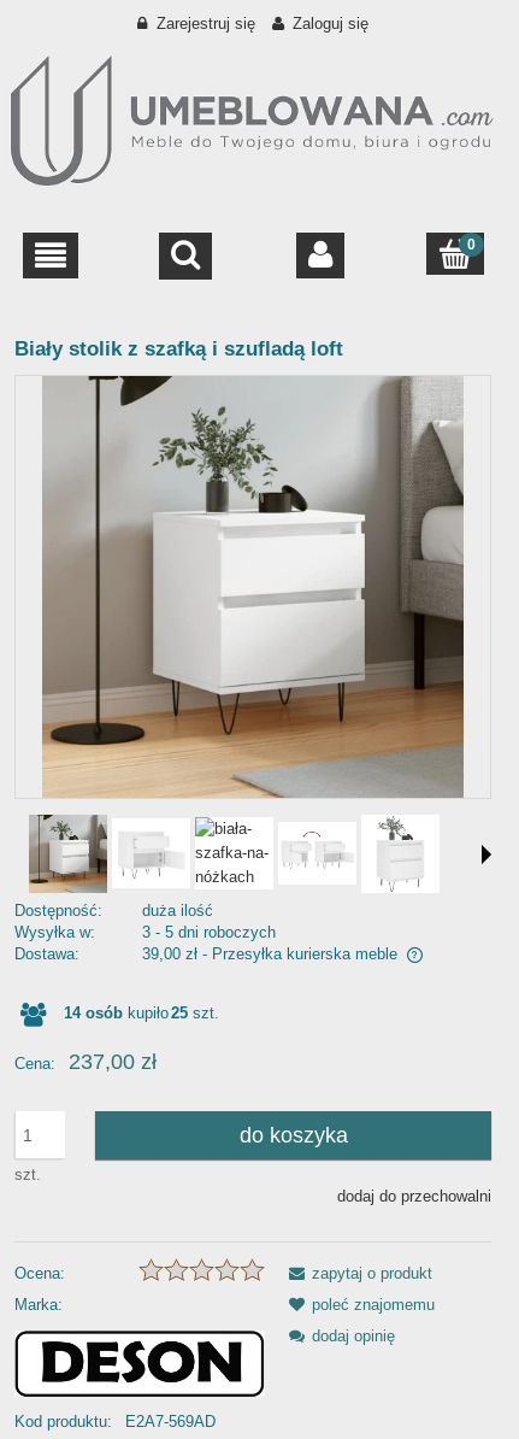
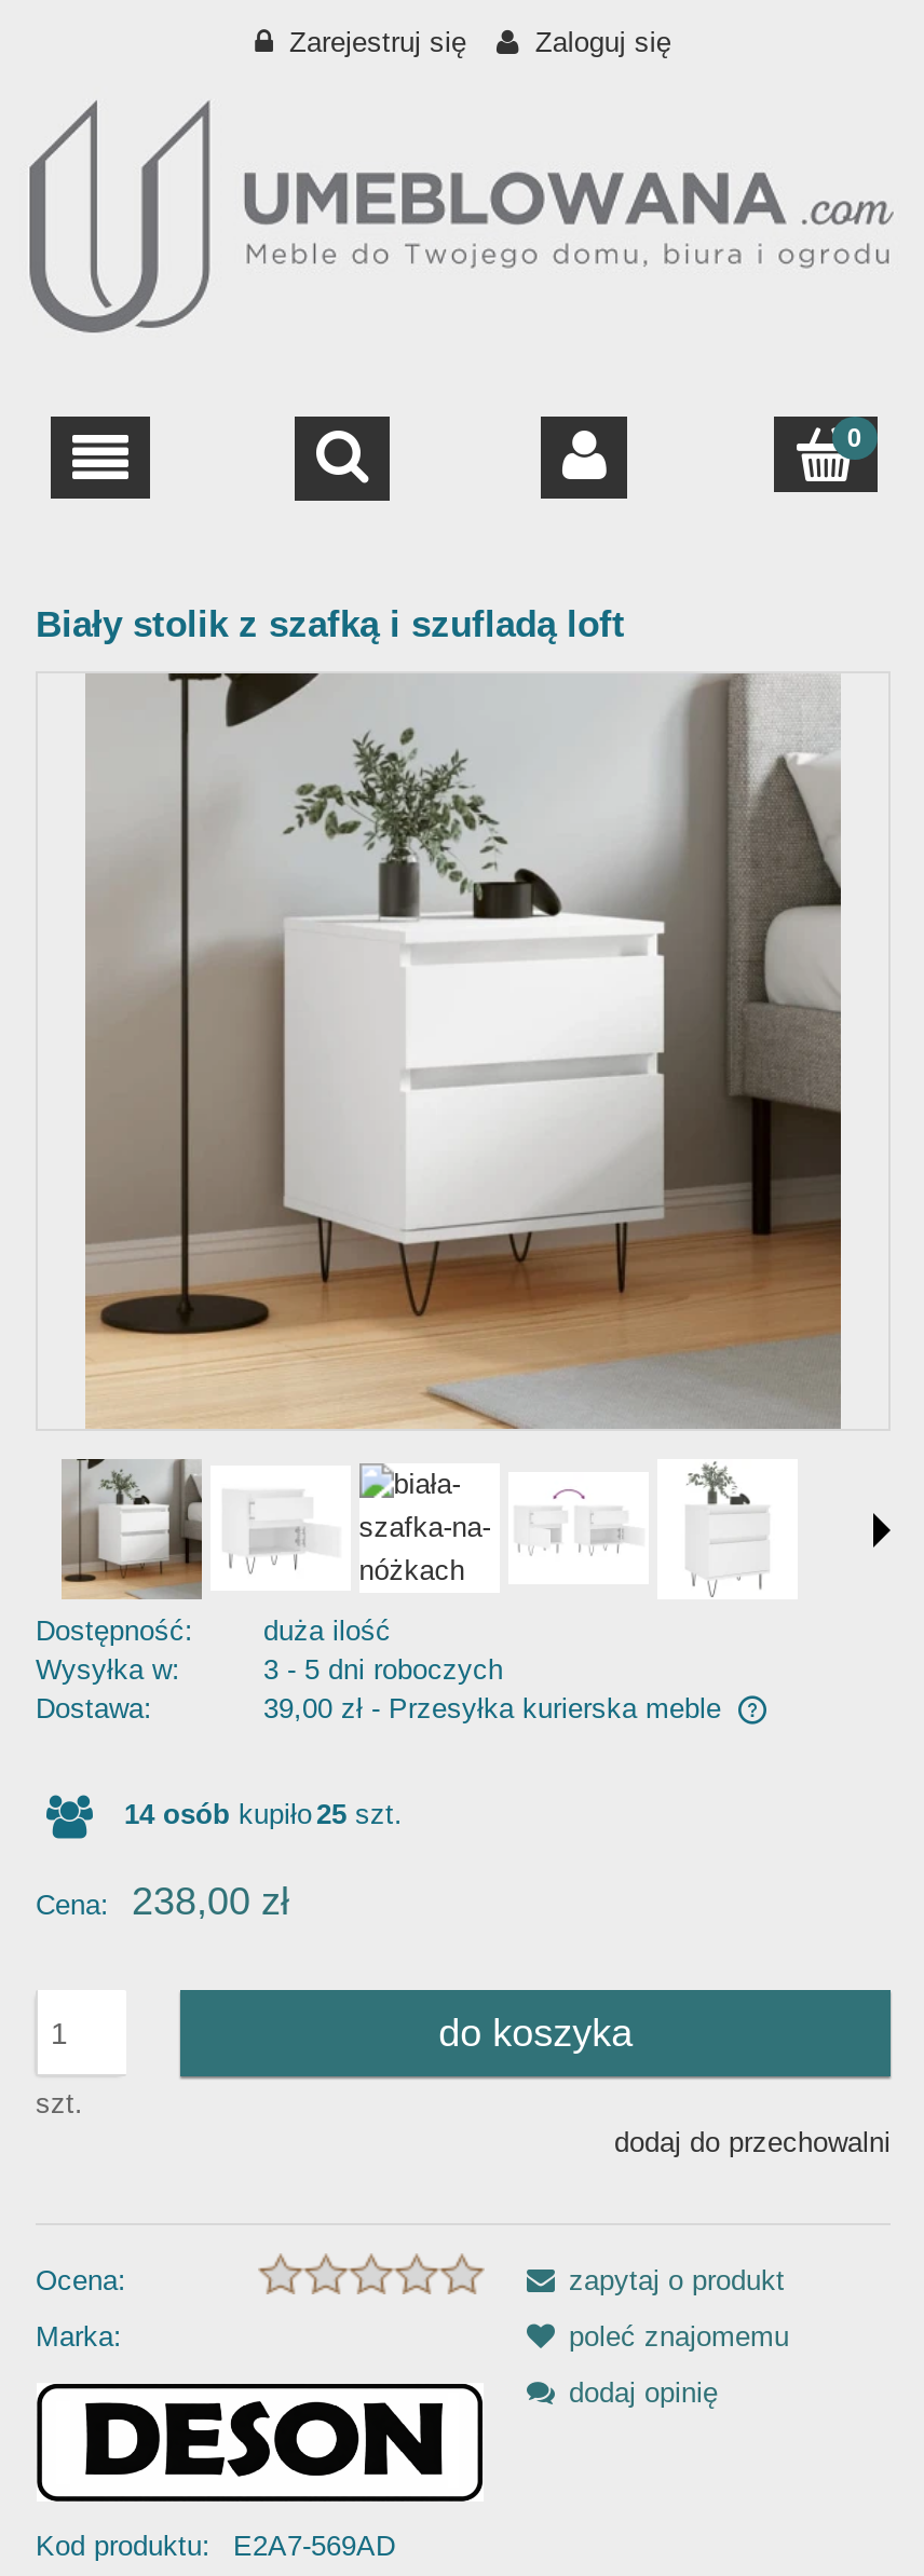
- Cena: 237,00 zł
+ Cena: 238,00 zł
